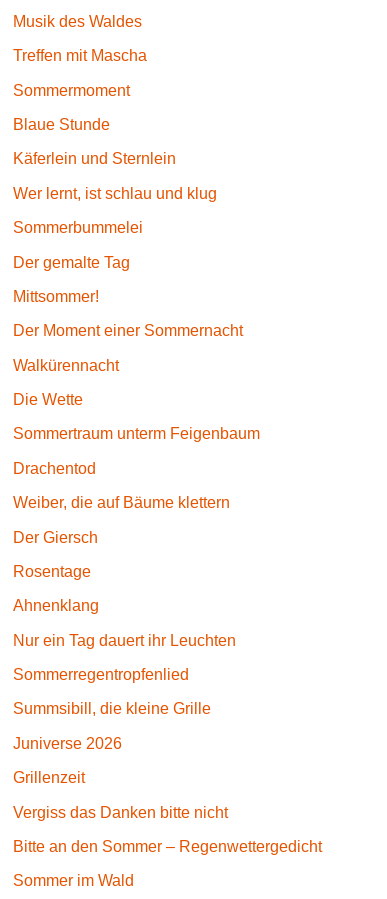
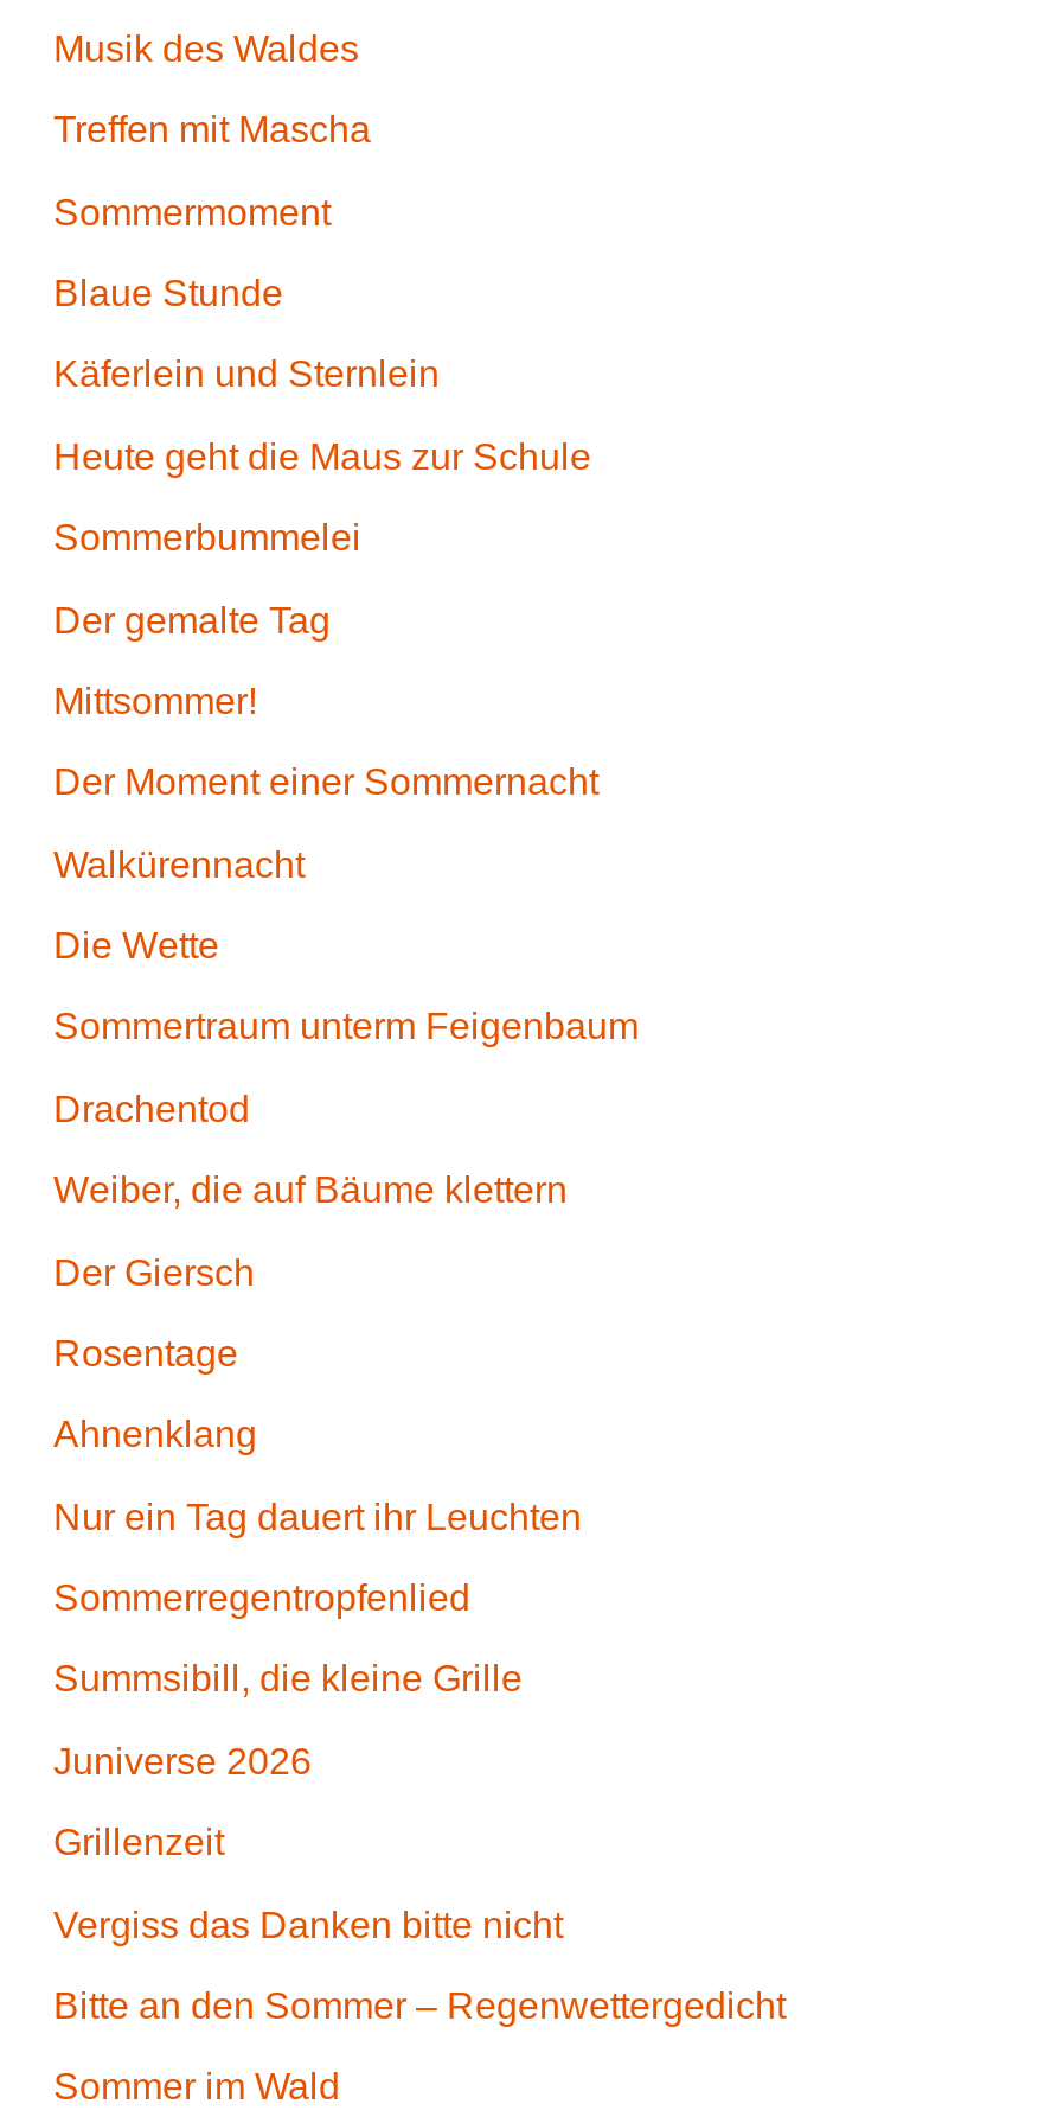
- Wer lernt, ist schlau und klug
+ Heute geht die Maus zur Schule
